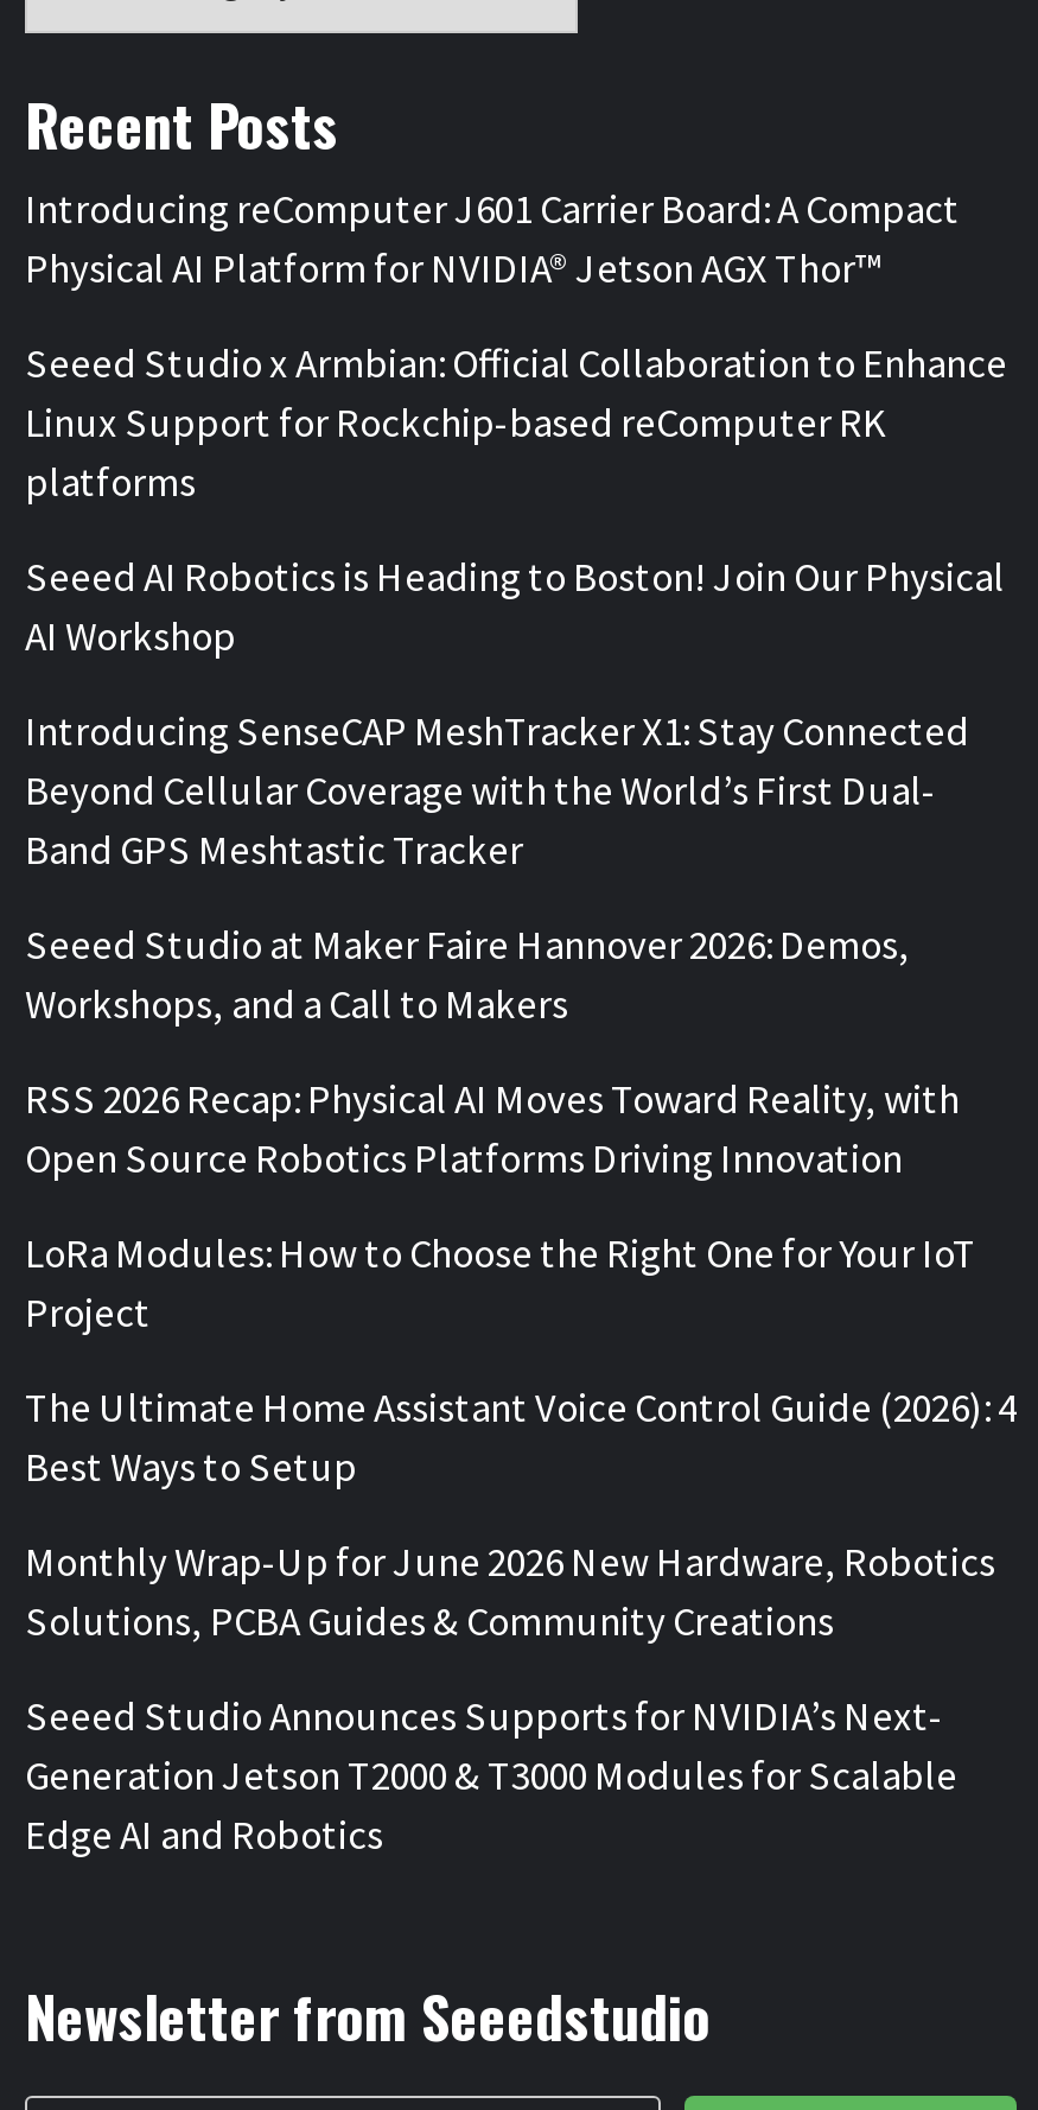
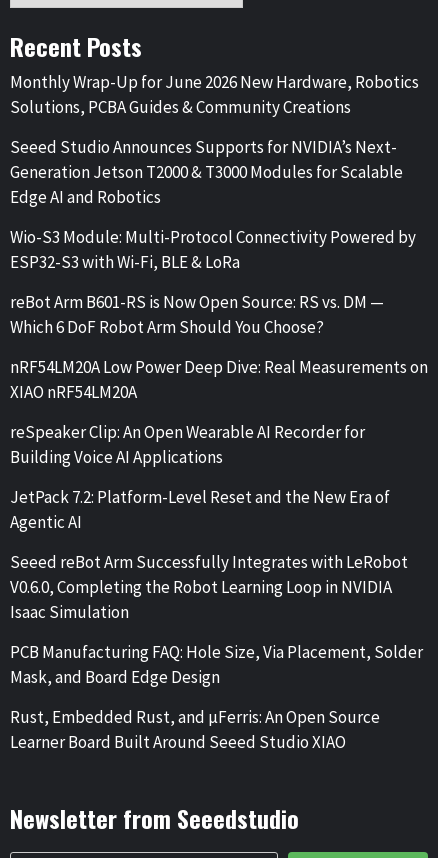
- Introducing reComputer J601 Carrier Board: A Compact
- Physical AI Platform for NVIDIA® Jetson AGX Thor™
- Seeed Studio x Armbian: Official Collaboration to Enhance
- Linux Support for Rockchip-based reComputer RK
- platforms
- Seeed AI Robotics is Heading to Boston! Join Our Physical
- AI Workshop
- Introducing SenseCAP MeshTracker X1: Stay Connected
- Beyond Cellular Coverage with the World’s First Dual-
- Band GPS Meshtastic Tracker
- Seeed Studio at Maker Faire Hannover 2026: Demos,
- Workshops, and a Call to Makers
- RSS 2026 Recap: Physical AI Moves Toward Reality, with
- Open Source Robotics Platforms Driving Innovation
- LoRa Modules: How to Choose the Right One for Your IoT
- Project
- The Ultimate Home Assistant Voice Control Guide (2026): 4
- Best Ways to Setup

moved up: Monthly Wrap-Up for June 2026 New Hardware, Robotics | Solutions, PCBA Guides & Community Creations | Seeed Studio Announces Supports for NVIDIA’s Next- | Generation Jetson T2000 & T3000 Modules for Scalable | Edge AI and Robotics

+ Wio-S3 Module: Multi-Protocol Connectivity Powered by
+ ESP32-S3 with Wi-Fi, BLE & LoRa
+ reBot Arm B601-RS is Now Open Source: RS vs. DM —
+ Which 6 DoF Robot Arm Should You Choose?
+ nRF54LM20A Low Power Deep Dive: Real Measurements on
+ XIAO nRF54LM20A
+ reSpeaker Clip: An Open Wearable AI Recorder for
+ Building Voice AI Applications
+ JetPack 7.2: Platform-Level Reset and the New Era of
+ Agentic AI
+ Seeed reBot Arm Successfully Integrates with LeRobot
+ V0.6.0, Completing the Robot Learning Loop in NVIDIA
+ Isaac Simulation
+ PCB Manufacturing FAQ: Hole Size, Via Placement, Solder
+ Mask, and Board Edge Design
+ Rust, Embedded Rust, and µFerris: An Open Source
+ Learner Board Built Around Seeed Studio XIAO
